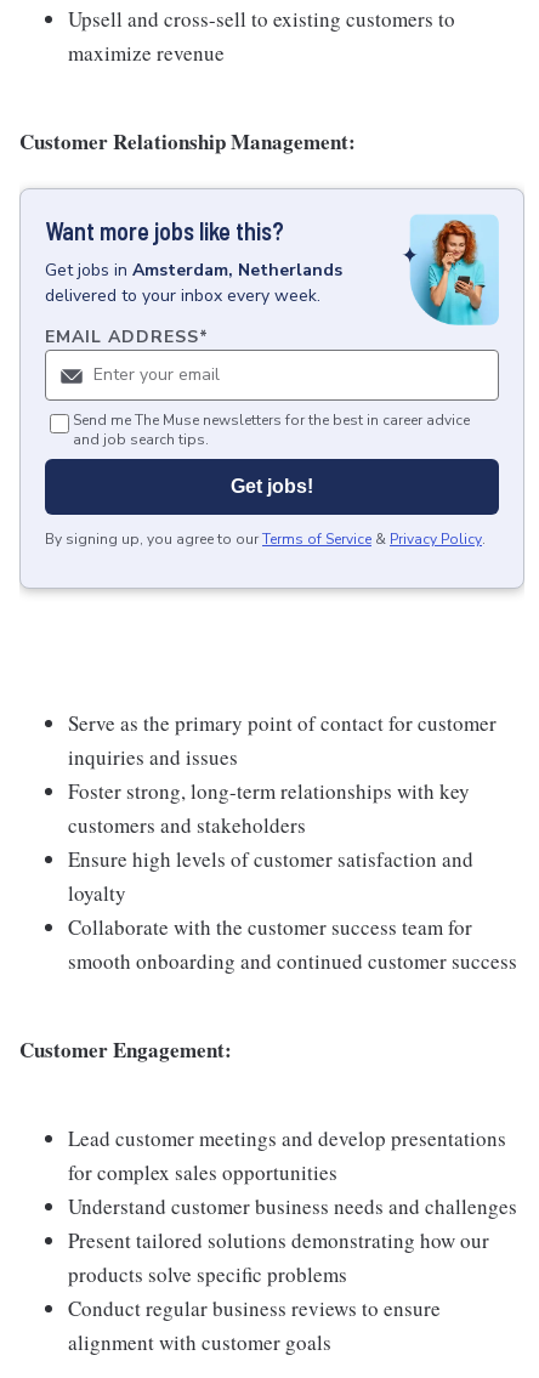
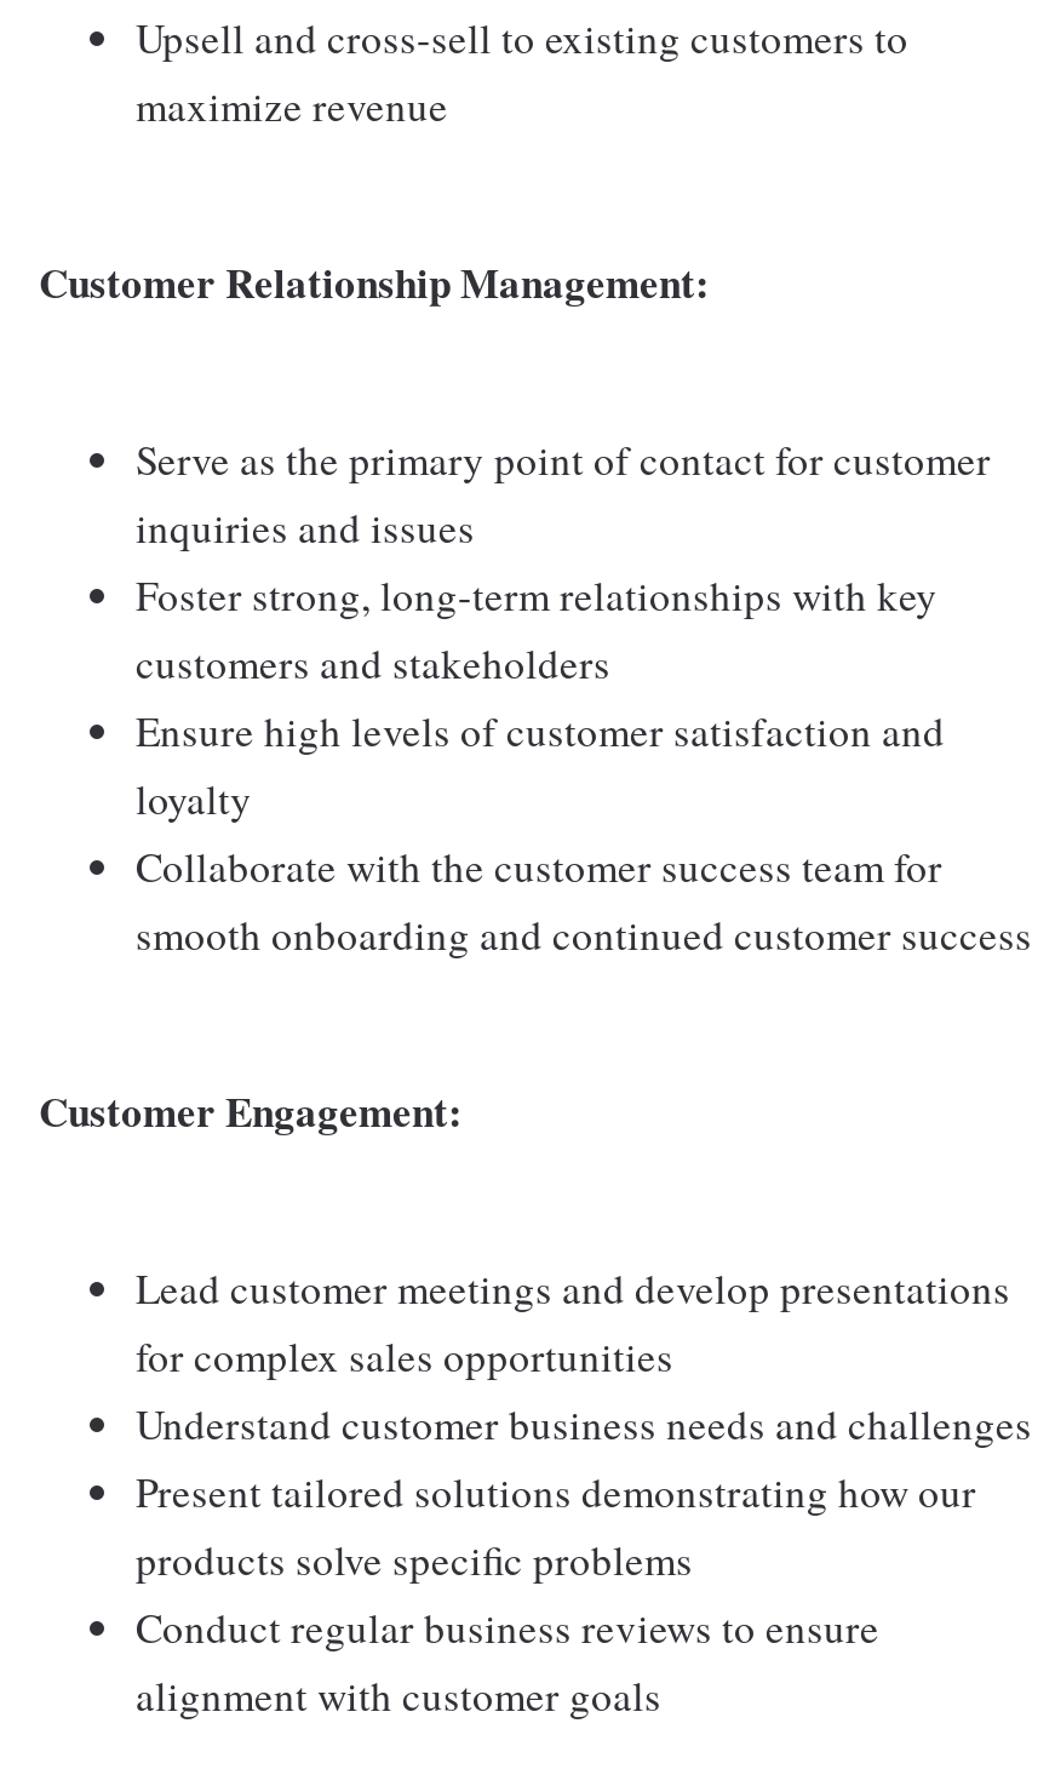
- [image]
- Want more jobs like this?
- Get jobs in Amsterdam, Netherlands
- delivered to your inbox every week.
- EMAIL ADDRESS*

- Send me The Muse newsletters for the best in career advice
- and job search tips.
- Get jobs!
- By signing up, you agree to our Terms of Service & Privacy Policy.
